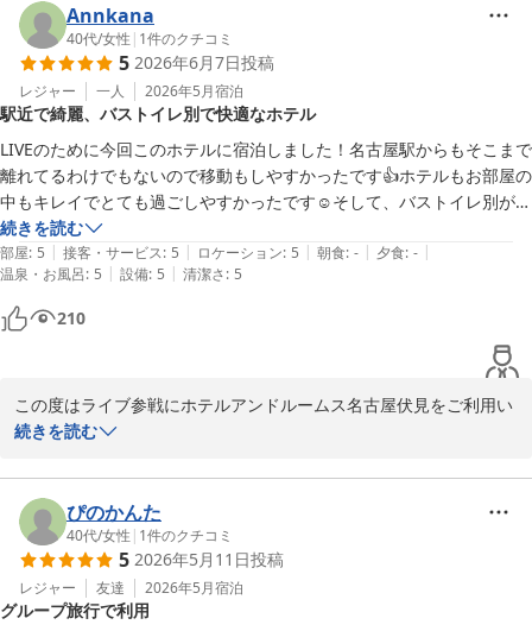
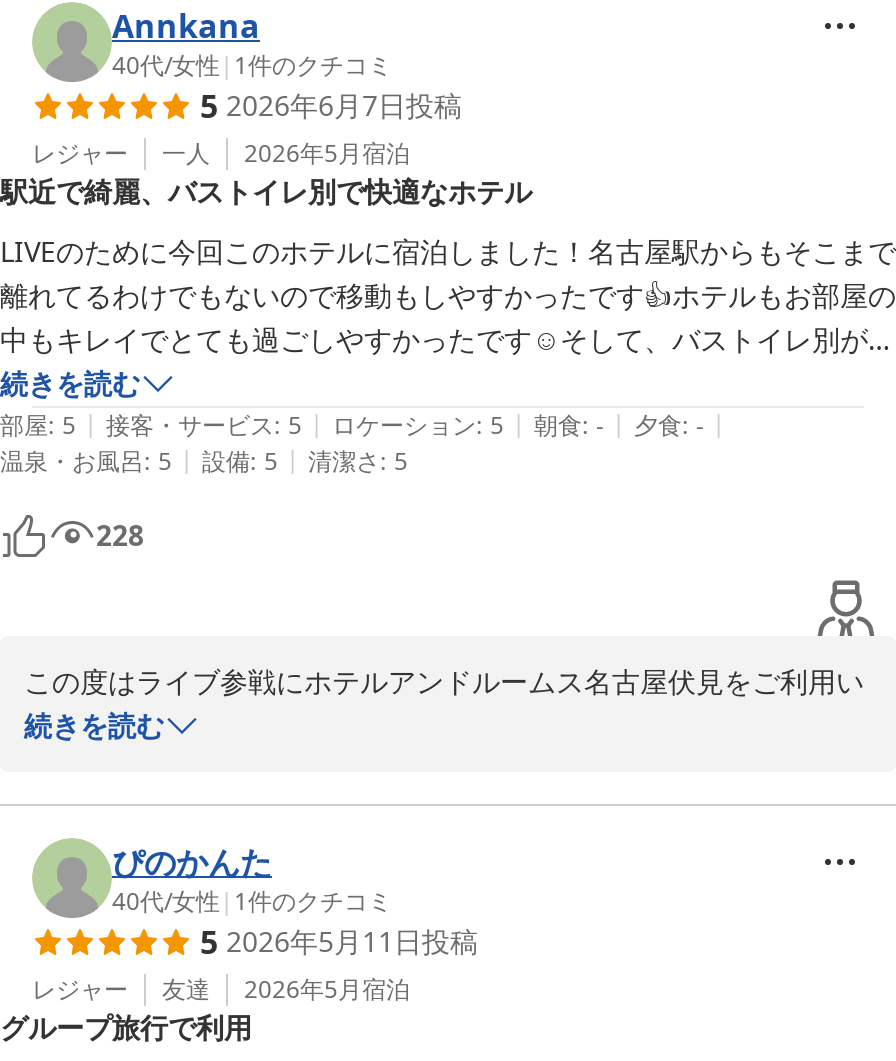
- 210
+ 228
